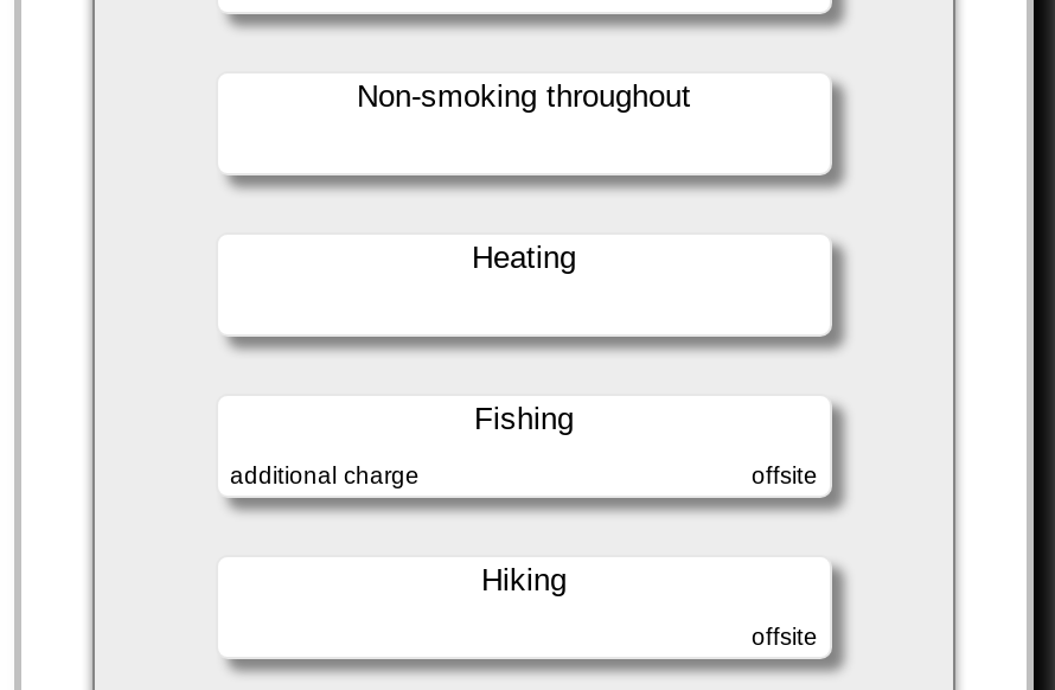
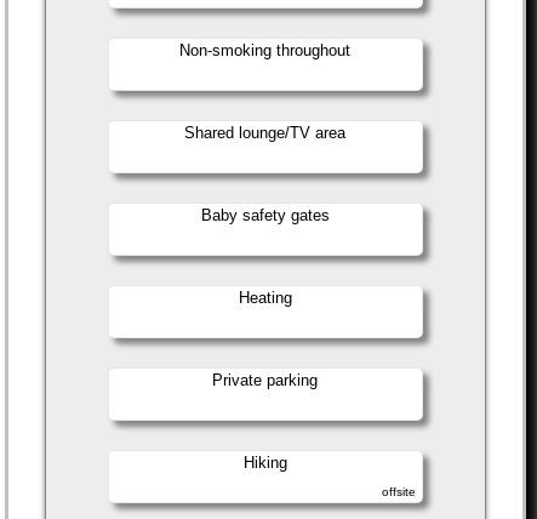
+ Shared lounge/TV area

+ Baby safety gates

- Fishing
- offsite
- additional charge
+ Private parking
